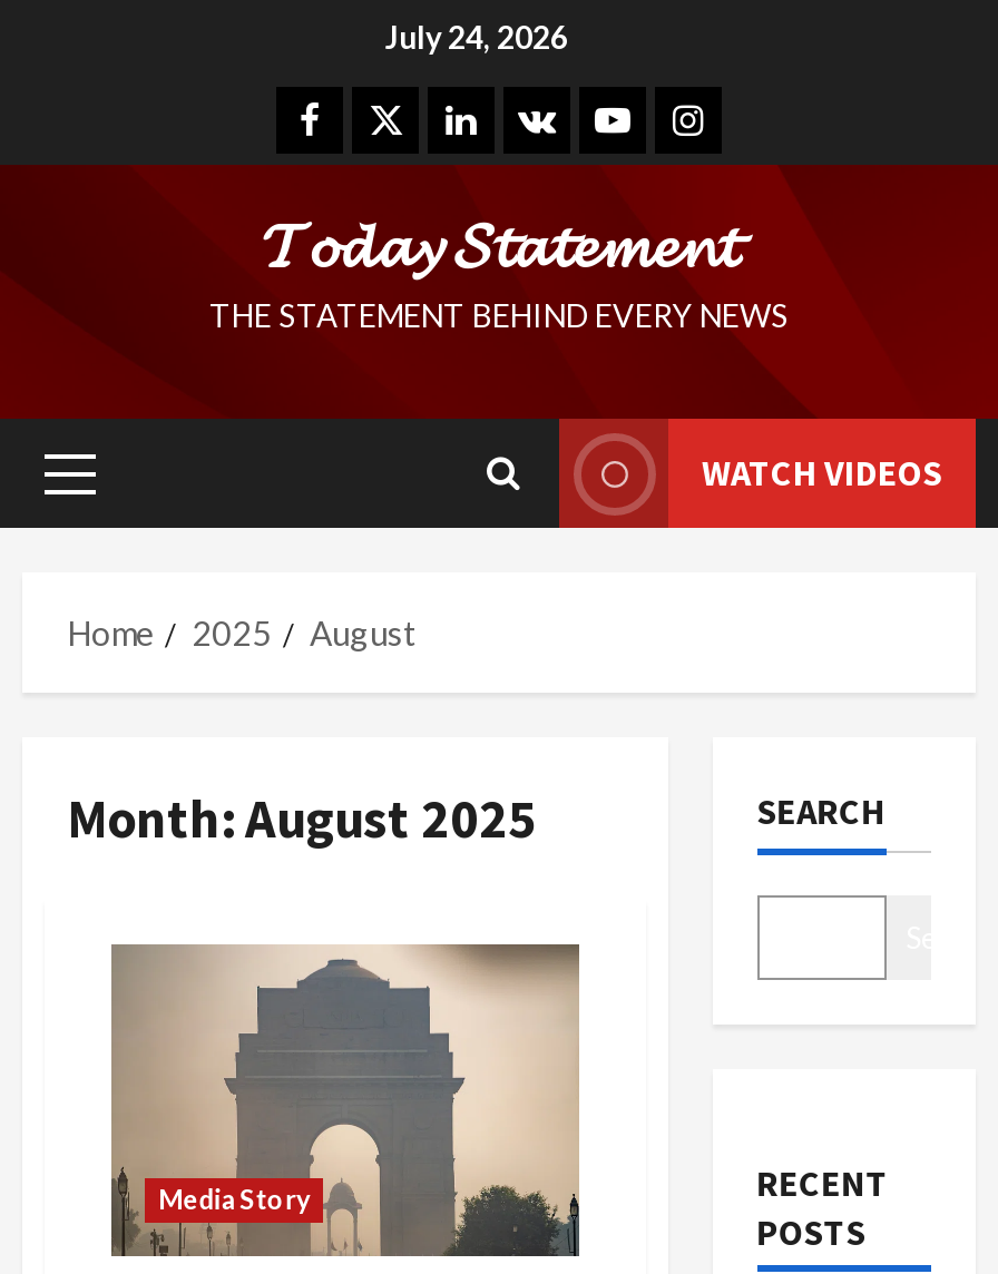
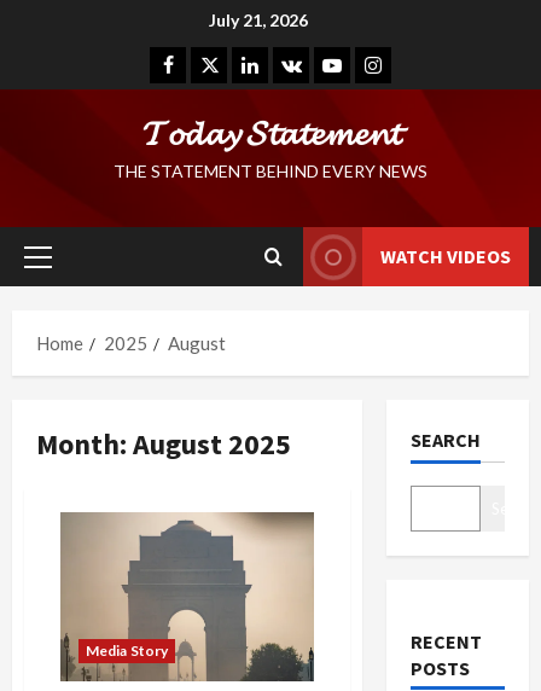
- July 24, 2026
+ July 21, 2026
